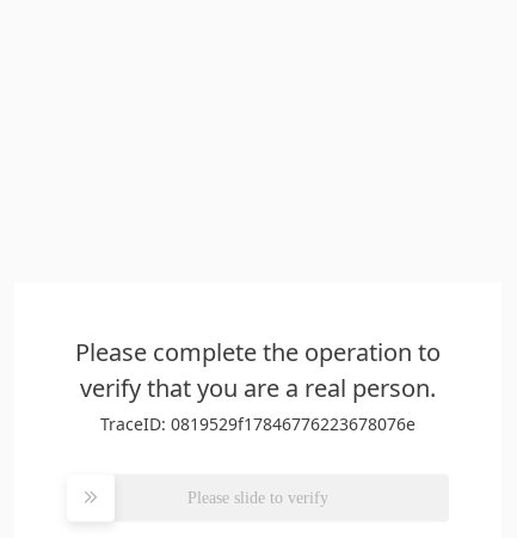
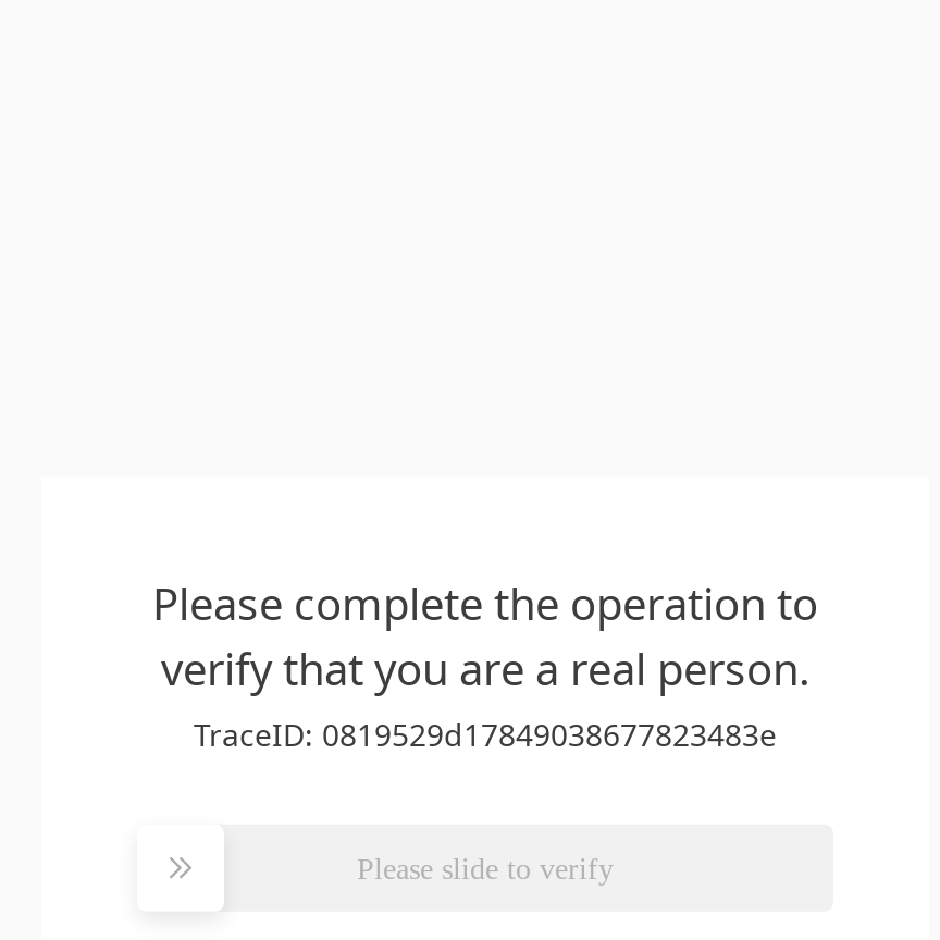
- TraceID: 0819529f17846776223678076e
+ TraceID: 0819529d17849038677823483e
